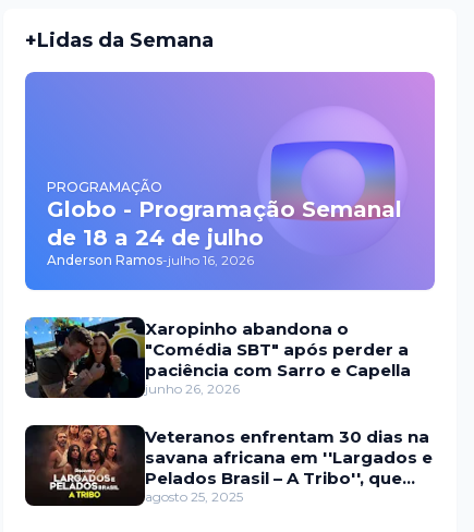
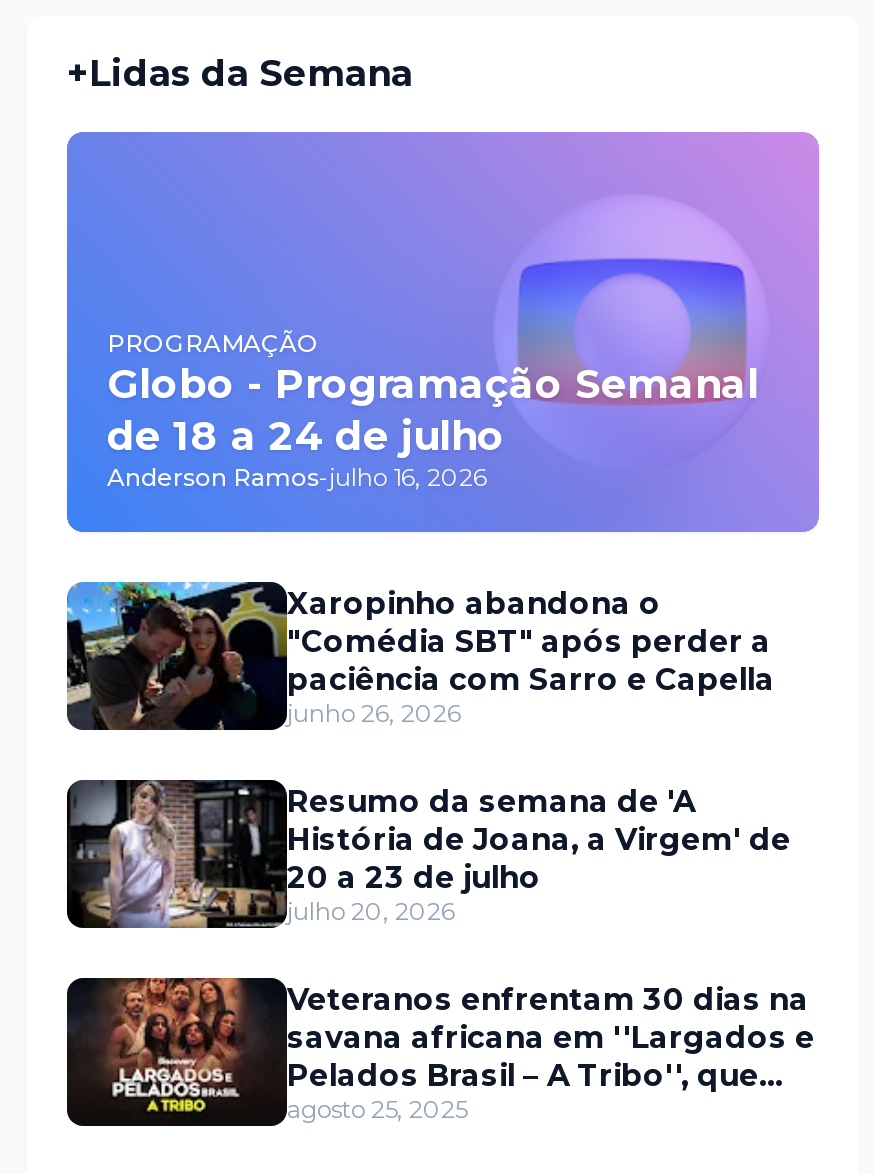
+ [image]
+ Resumo da semana de 'A
+ História de Joana, a Virgem' de
+ 20 a 23 de julho
+ julho 20, 2026
